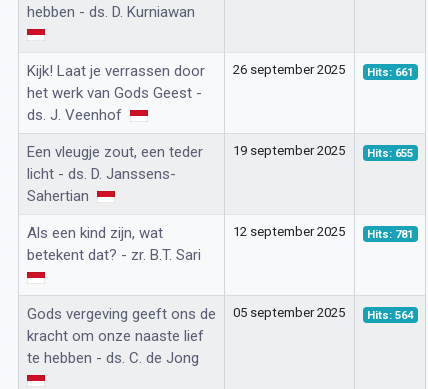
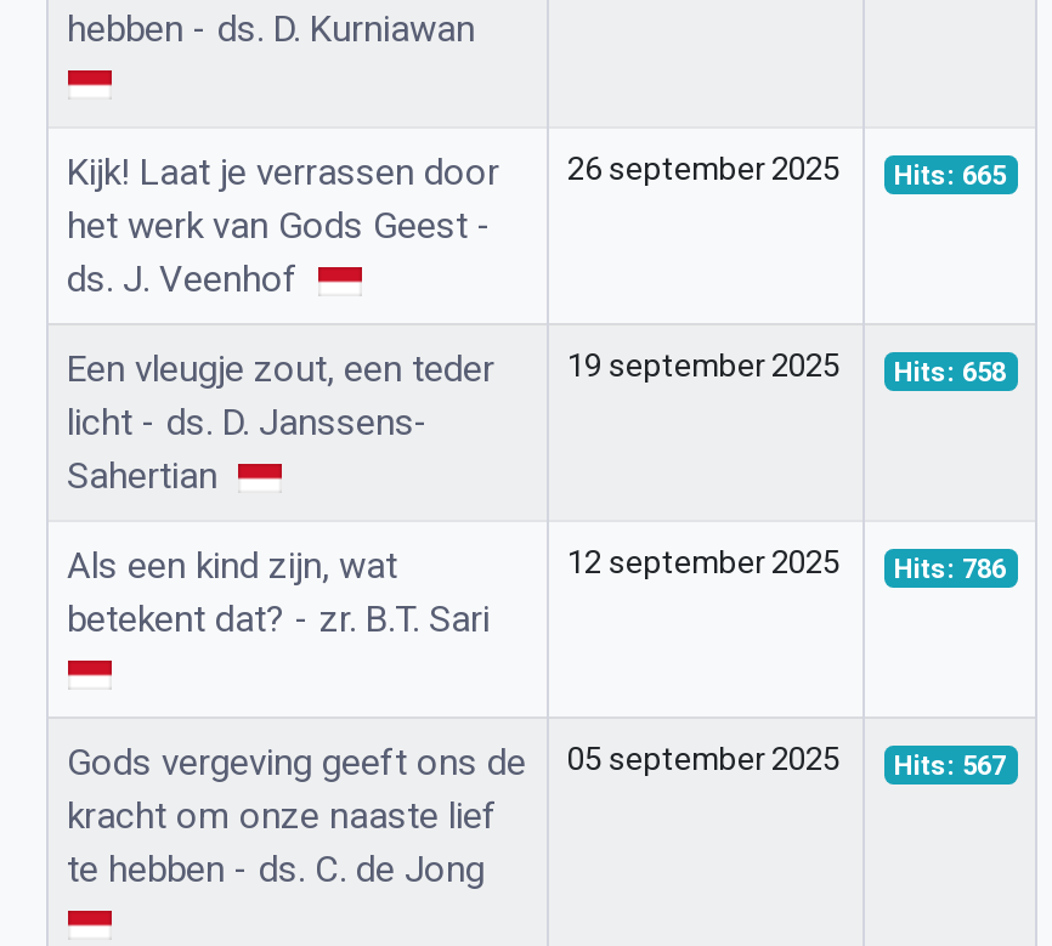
- Kijk! Laat je verrassen door 26 september 2025 Hits: 661
+ Kijk! Laat je verrassen door 26 september 2025 Hits: 665

- Een vleugje zout, een teder 19 september 2025 Hits: 655
+ Een vleugje zout, een teder 19 september 2025 Hits: 658

- 12 september 2025 Hits: 781
+ 12 september 2025 Hits: 786

- Gods vergeving geeft ons de 05 september 2025 Hits: 564
+ Gods vergeving geeft ons de 05 september 2025 Hits: 567
